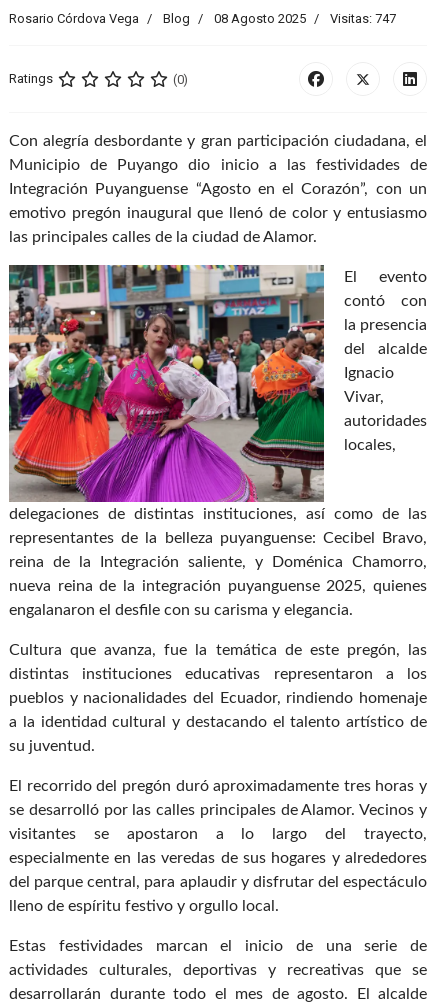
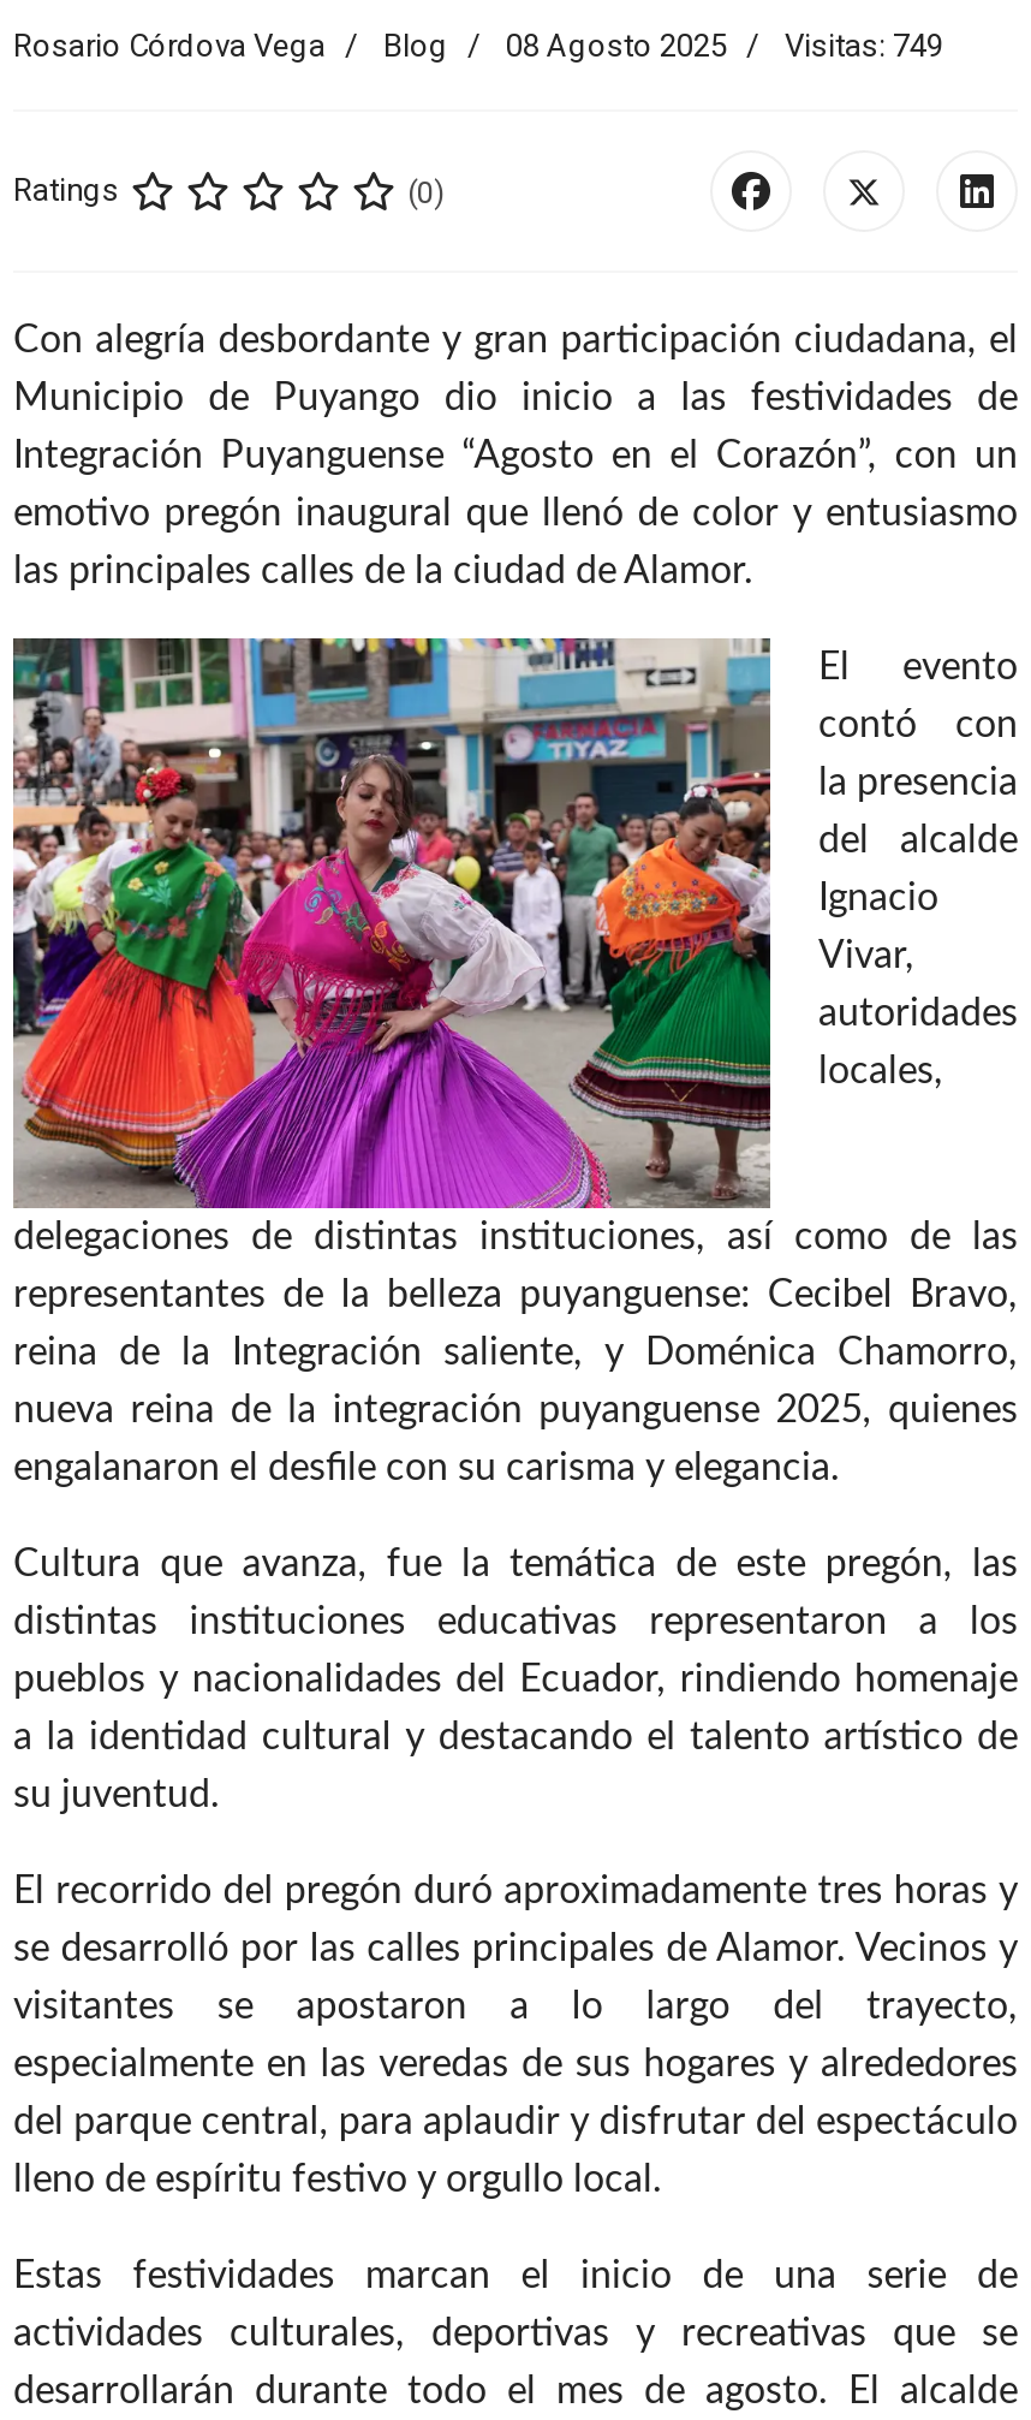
- Rosario Córdova Vega Blog 08 Agosto 2025 Visitas: 747
+ Rosario Córdova Vega Blog 08 Agosto 2025 Visitas: 749
